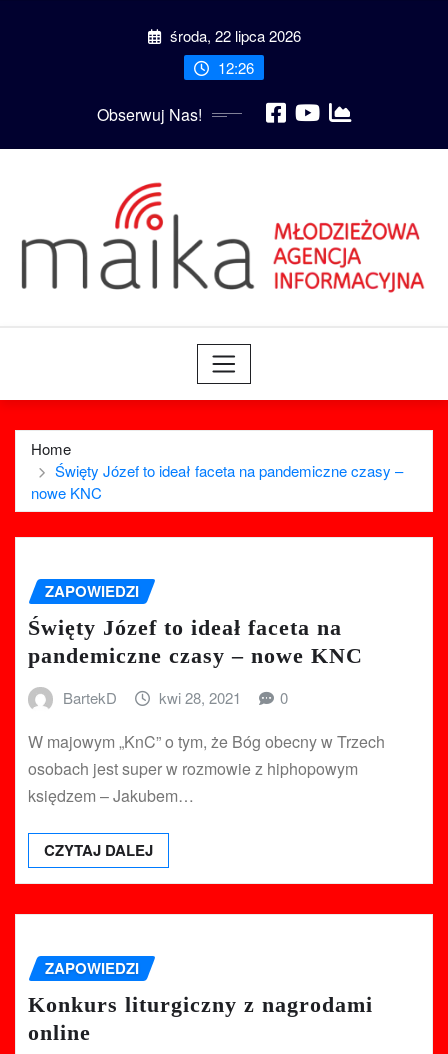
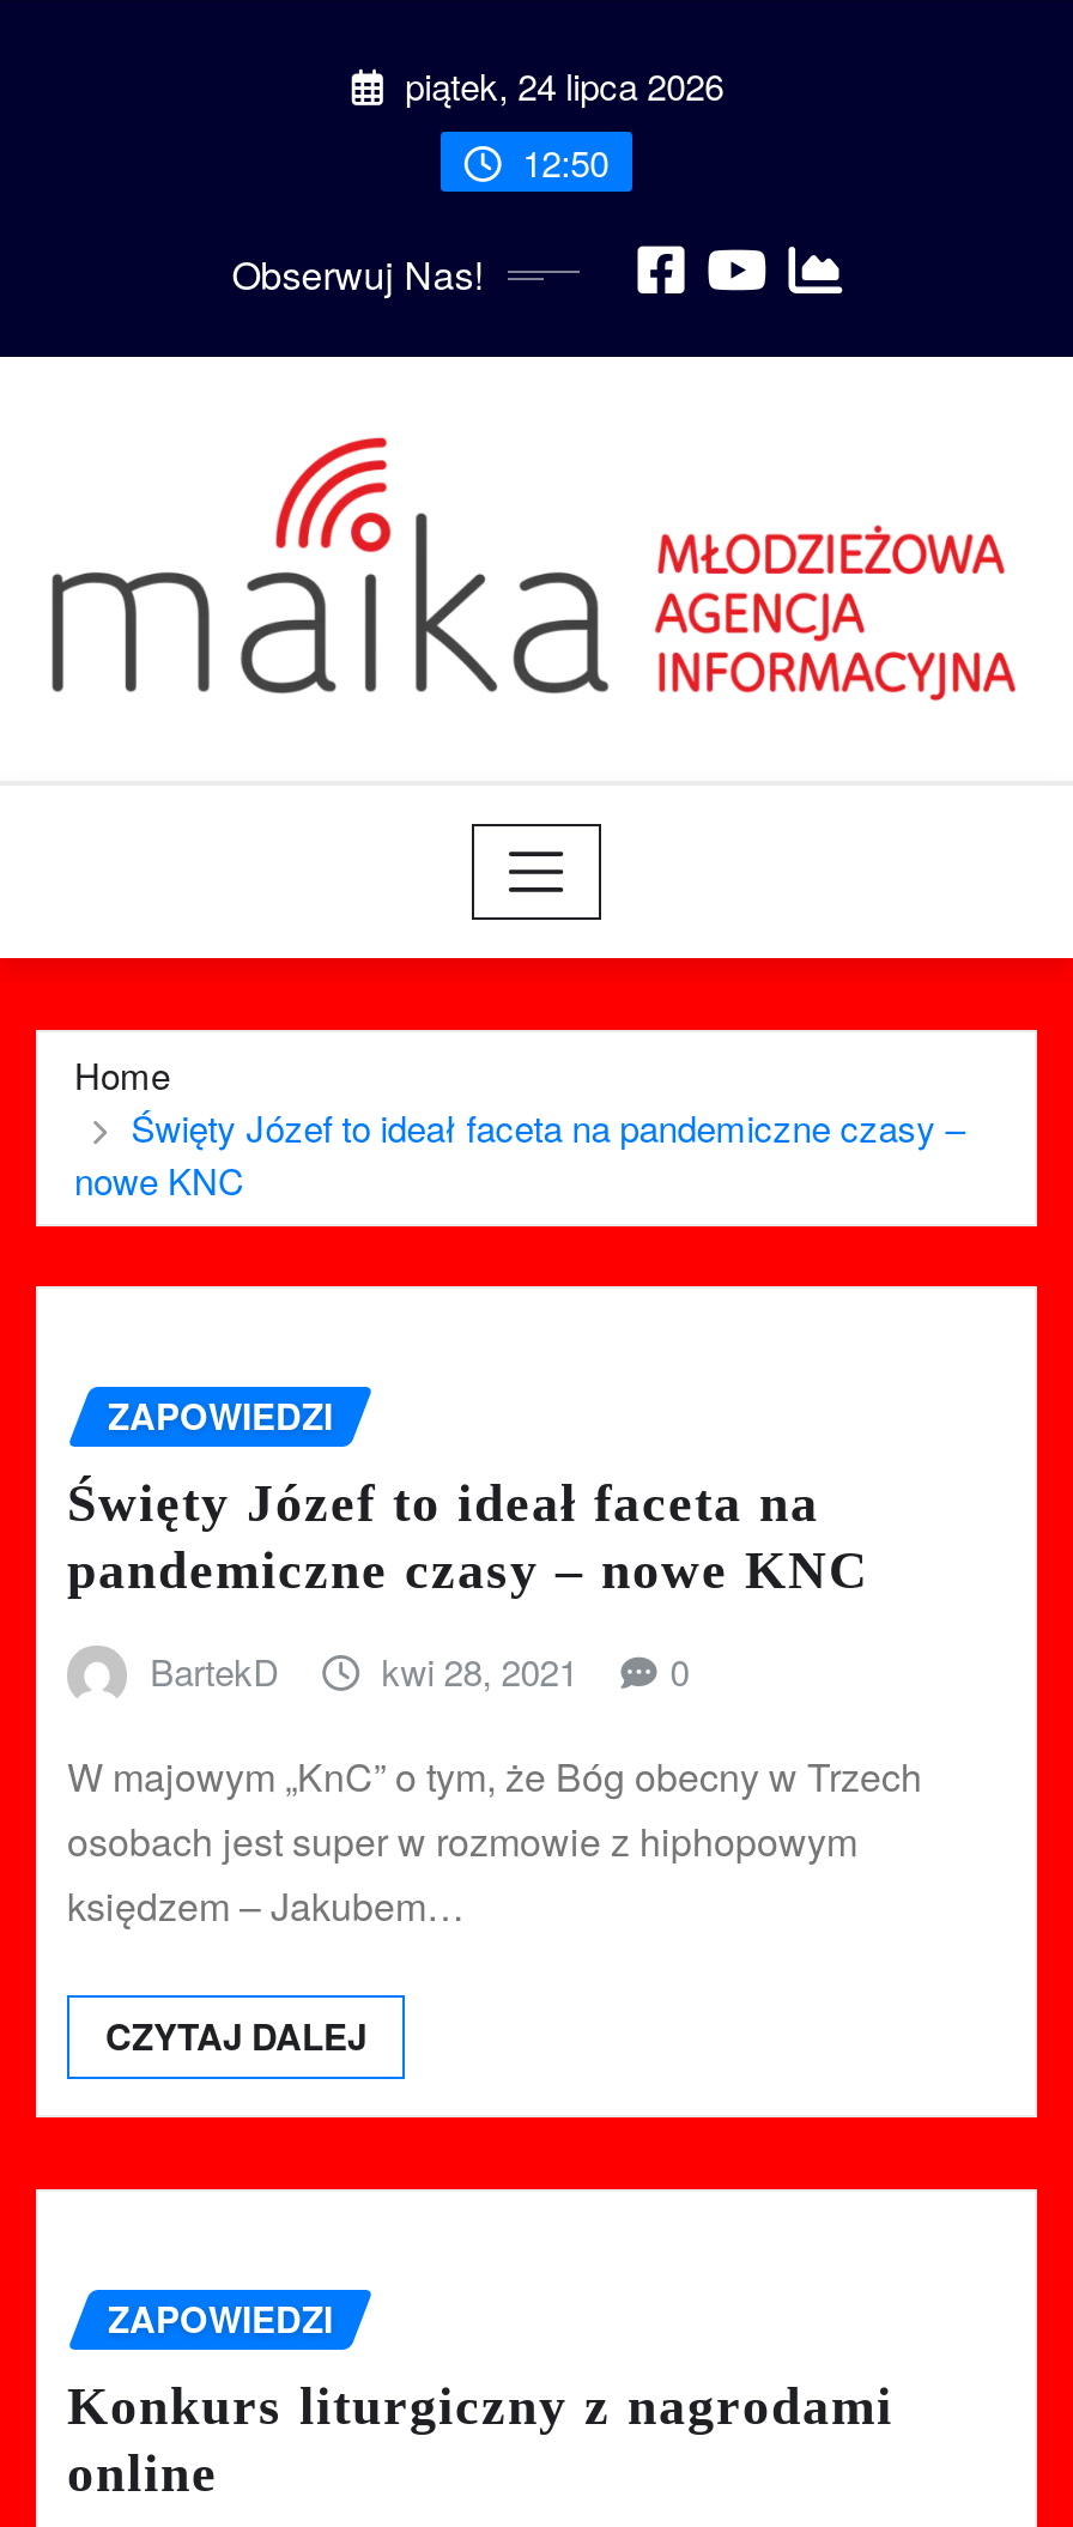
- środa, 22 lipca 2026
+ piątek, 24 lipca 2026

- 12:26
+ 12:50
